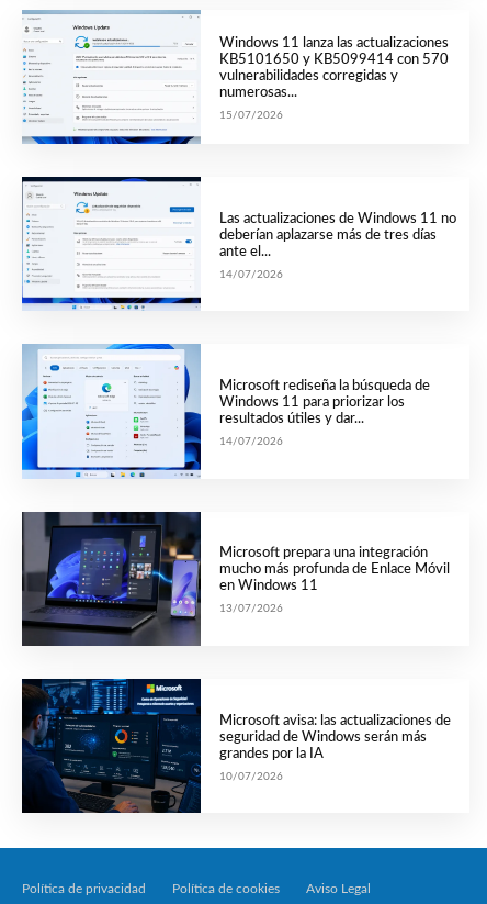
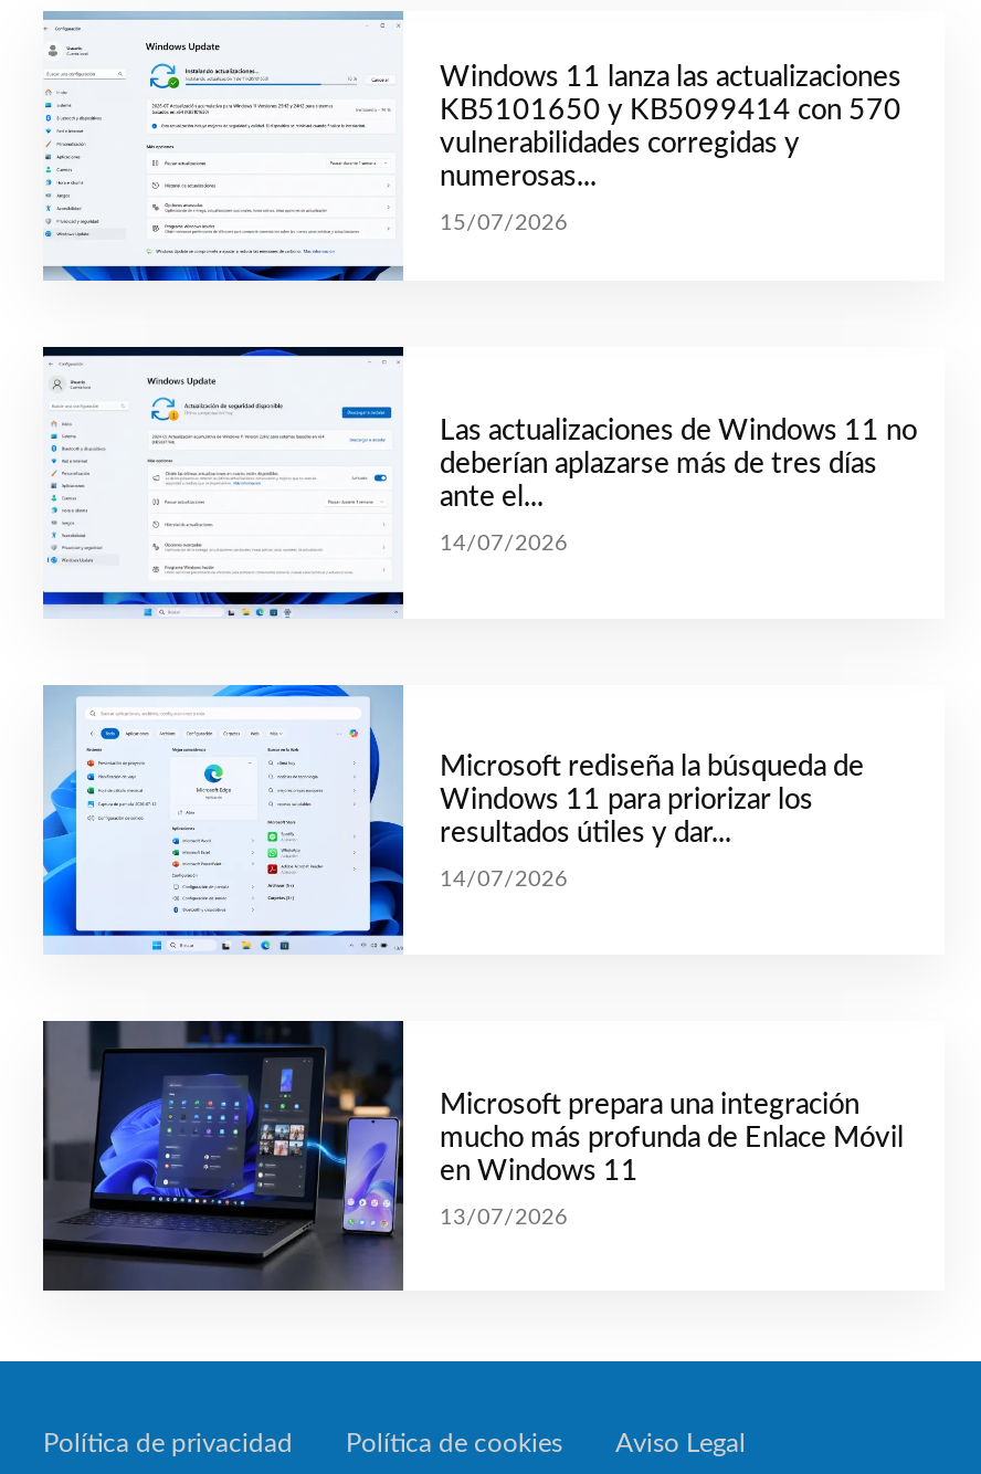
- [image]
- Microsoft avisa: las actualizaciones de
- seguridad de Windows serán más
- grandes por la IA
- 10/07/2026
